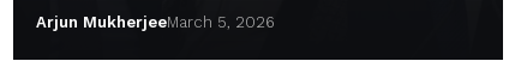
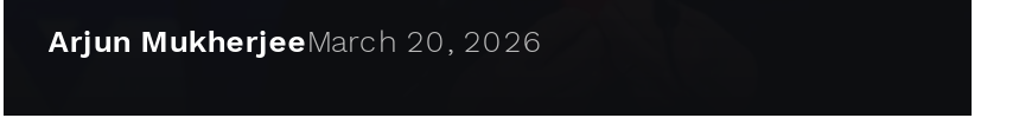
- Arjun MukherjeeMarch 5, 2026
+ Arjun MukherjeeMarch 20, 2026
